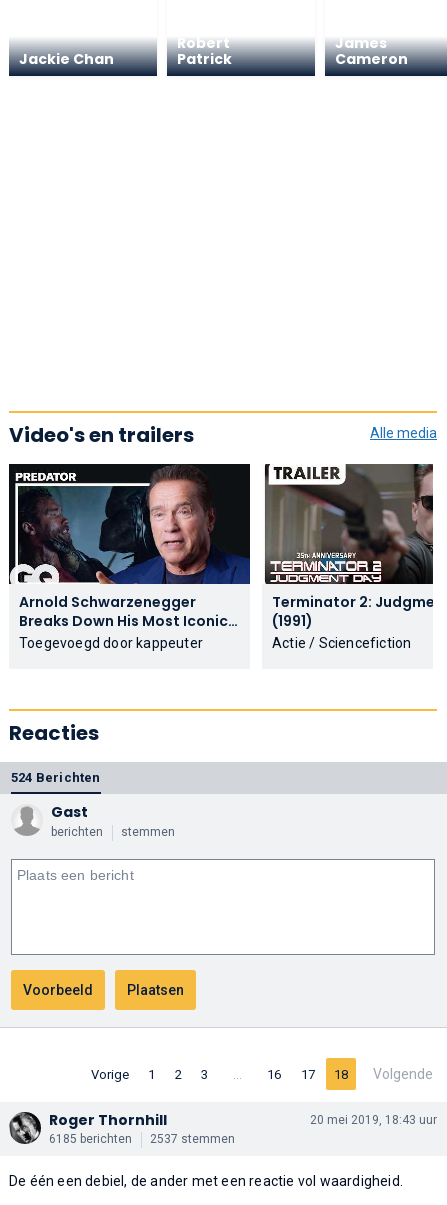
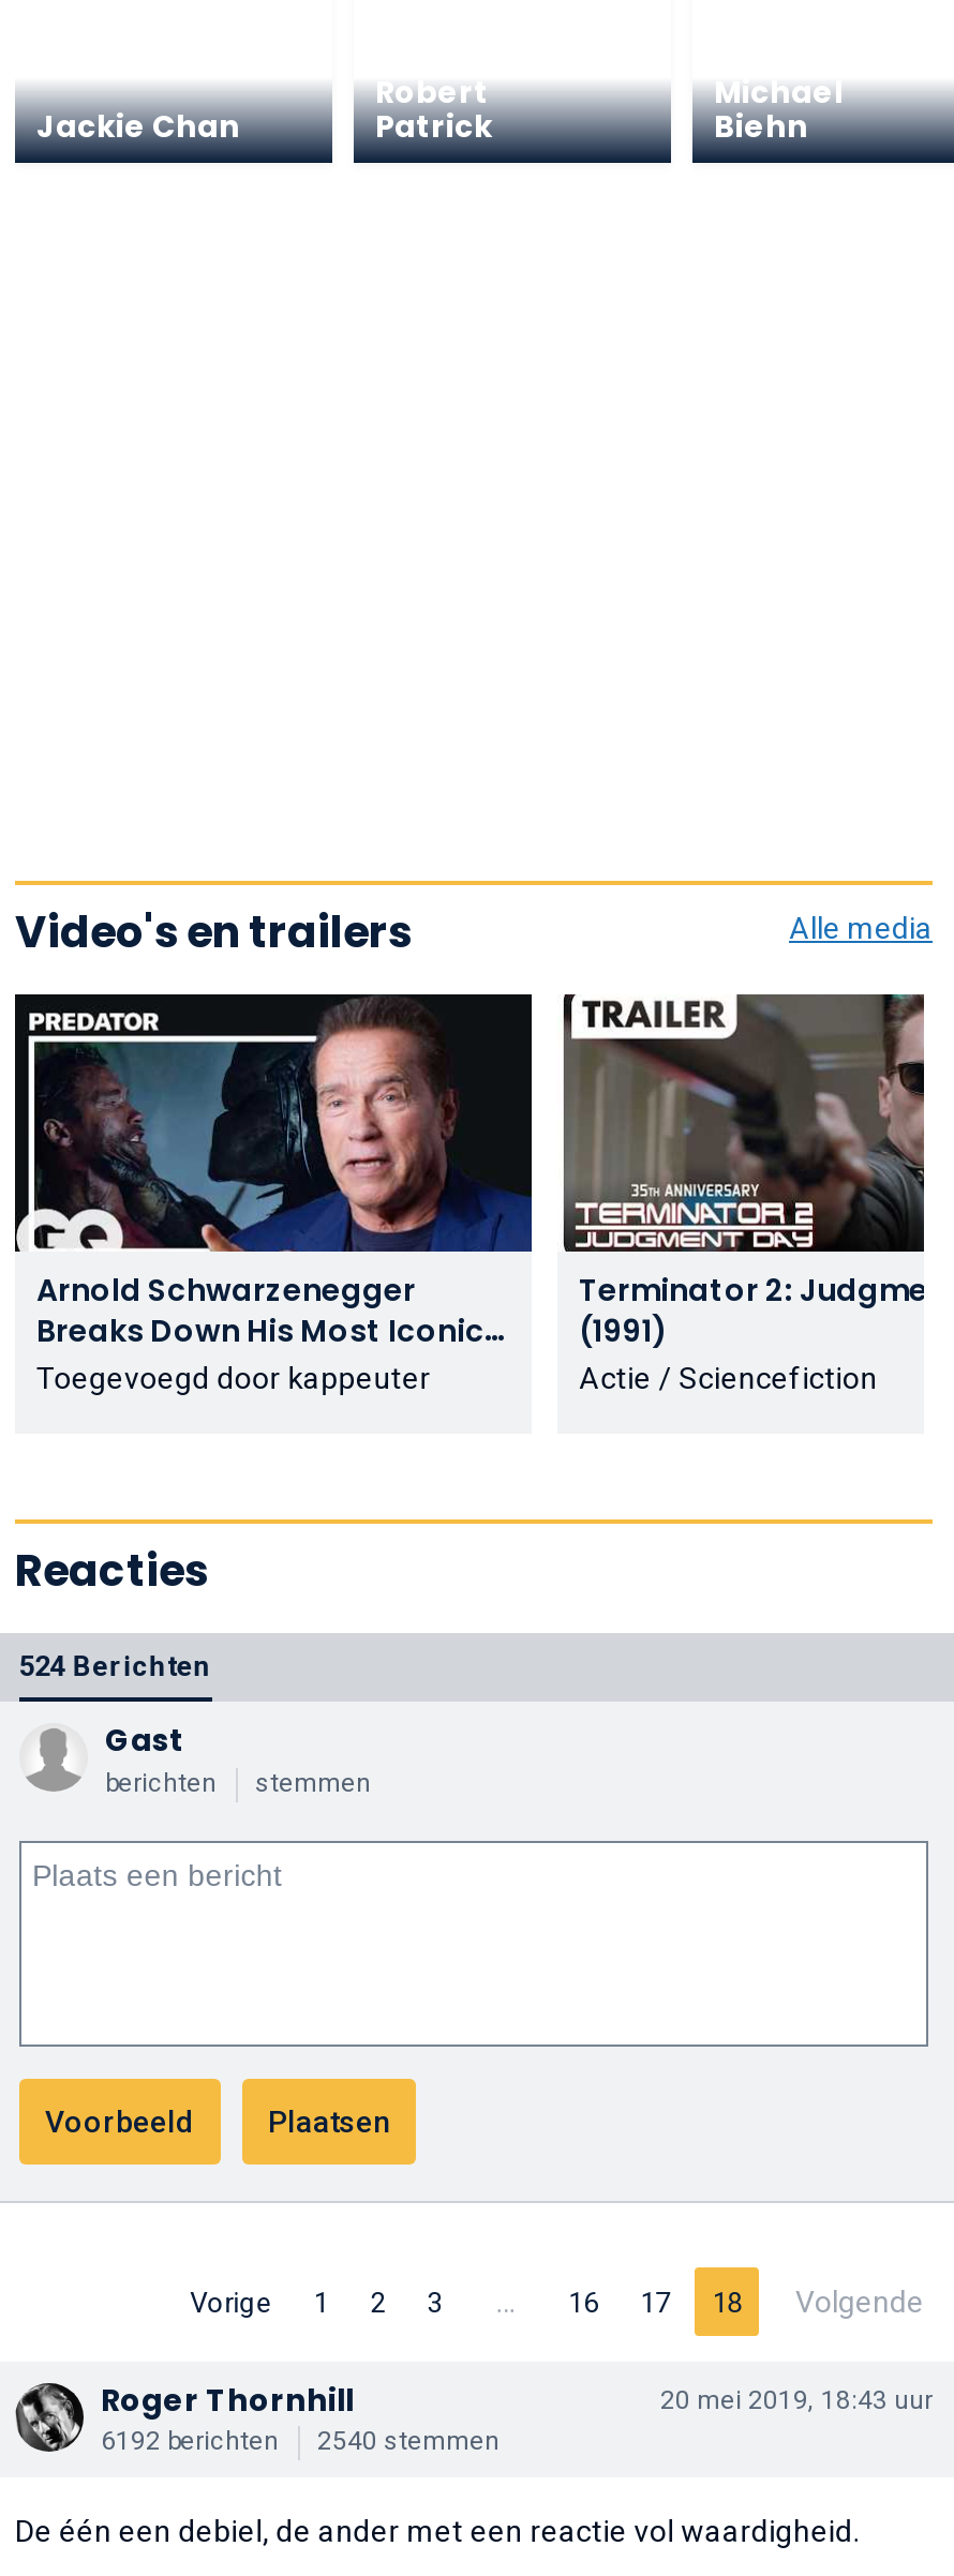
- James
- Cameron
+ Michael
+ Biehn

- 6185 berichten
+ 6192 berichten

- 2537 stemmen
+ 2540 stemmen
